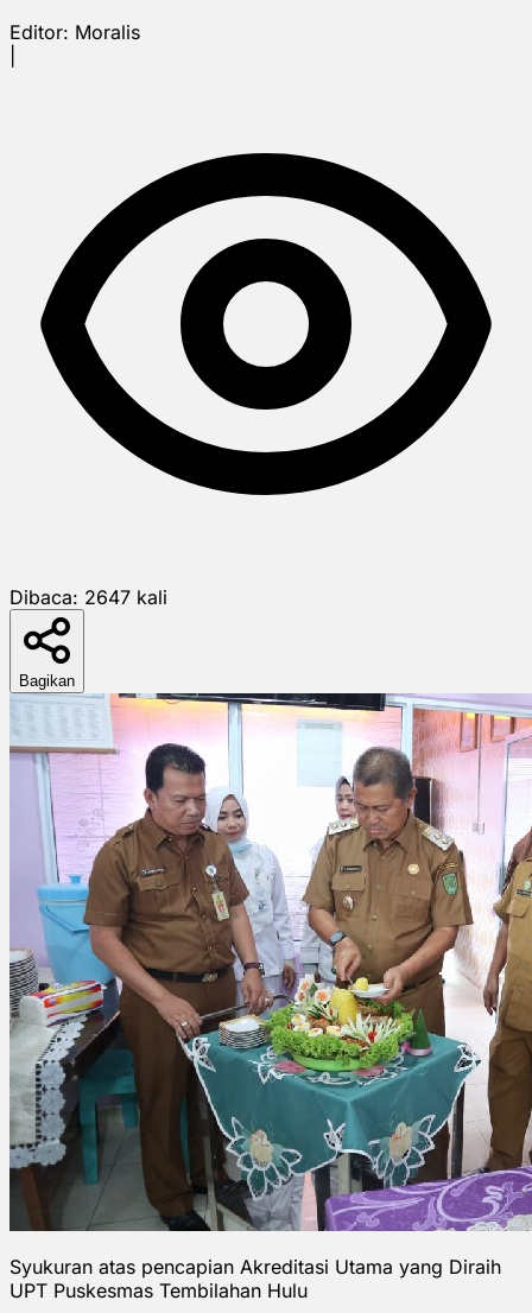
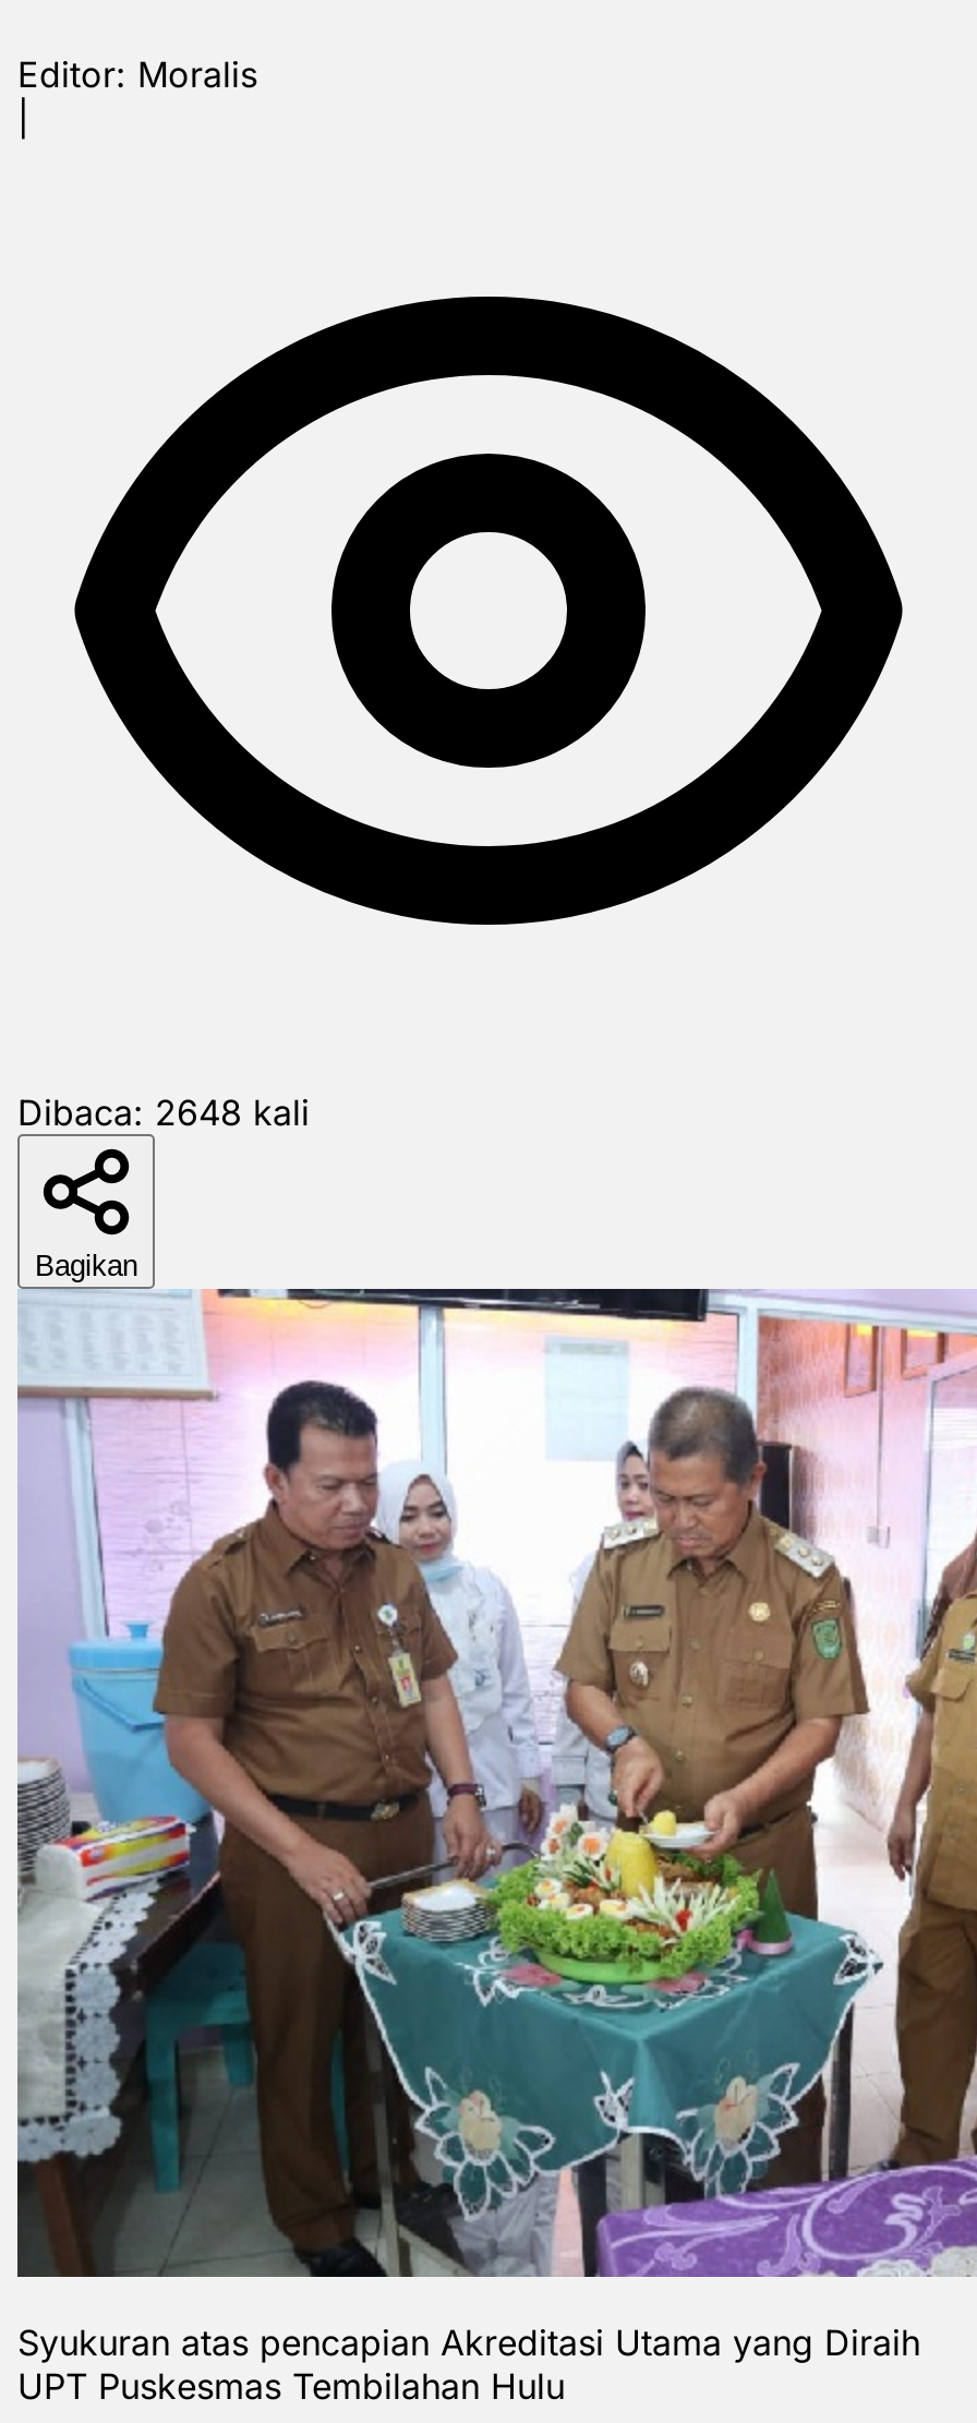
- Dibaca: 2647 kali
+ Dibaca: 2648 kali
